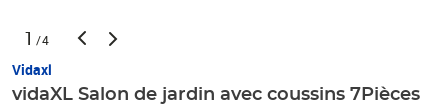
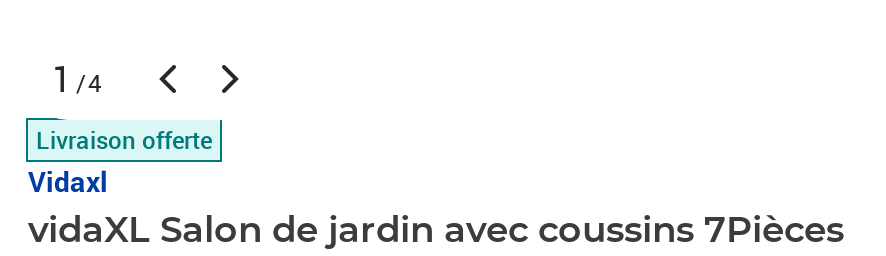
+ Livraison offerte
